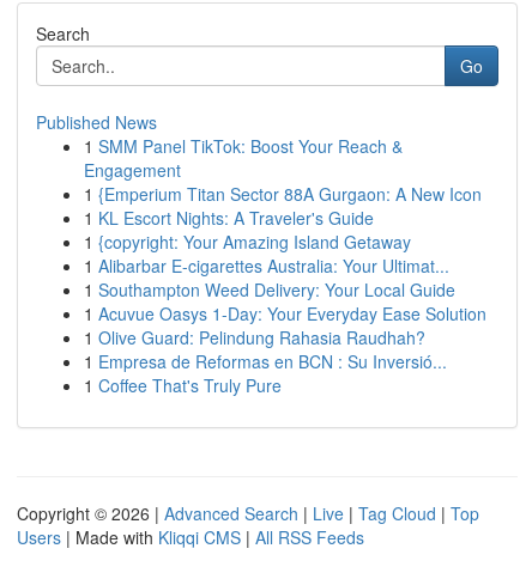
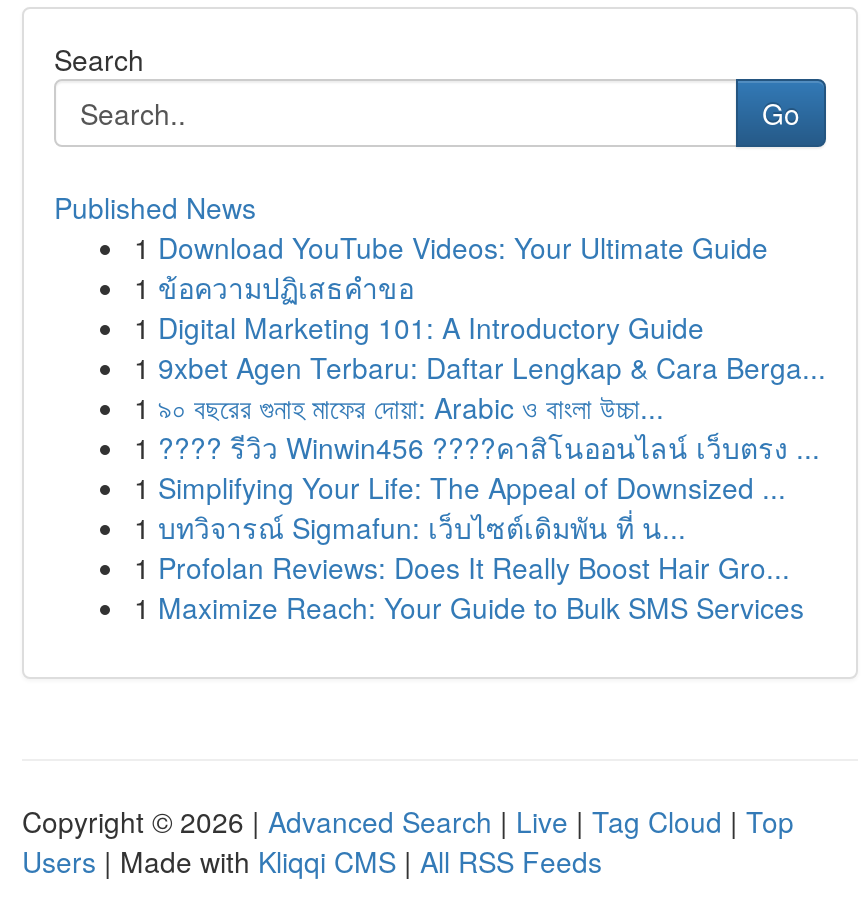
- 1 SMM Panel TikTok: Boost Your Reach &
- Engagement
- 1 {Emperium Titan Sector 88A Gurgaon: A New Icon
- 1 KL Escort Nights: A Traveler's Guide
- 1 {copyright: Your Amazing Island Getaway
- 1 Alibarbar E-cigarettes Australia: Your Ultimat...
- 1 Southampton Weed Delivery: Your Local Guide
- 1 Acuvue Oasys 1-Day: Your Everyday Ease Solution
- 1 Olive Guard: Pelindung Rahasia Raudhah?
- 1 Empresa de Reformas en BCN : Su Inversió...
- 1 Coffee That's Truly Pure
+ 1 Download YouTube Videos: Your Ultimate Guide
+ 1 ข้อความปฏิเสธคำขอ
+ 1 Digital Marketing 101: A Introductory Guide
+ 1 9xbet Agen Terbaru: Daftar Lengkap & Cara Berga...
+ 1 ৯০ বছরের গুনাহ মাফের দোয়া: Arabic ও বাংলা উচ্চা...
+ 1 ???? รีวิว Winwin456 ????คาสิโนออนไลน์ เว็บตรง ...
+ 1 Simplifying Your Life: The Appeal of Downsized ...
+ 1 บทวิจารณ์ Sigmafun: เว็บไซต์เดิมพัน ที่ น...
+ 1 Profolan Reviews: Does It Really Boost Hair Gro...
+ 1 Maximize Reach: Your Guide to Bulk SMS Services
